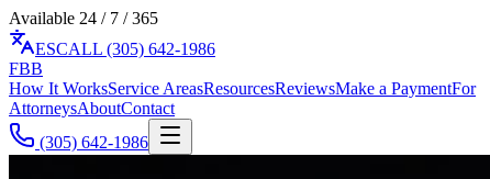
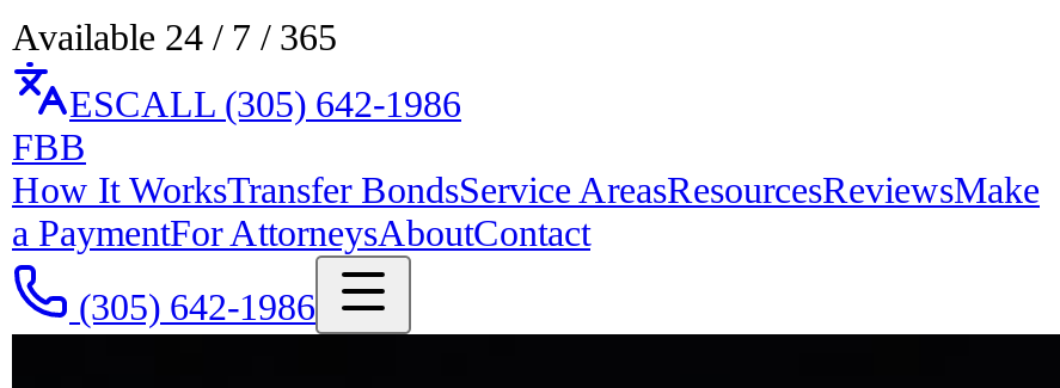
- How It WorksService AreasResourcesReviewsMake a PaymentFor
- AttorneysAboutContact
+ How It WorksTransfer BondsService AreasResourcesReviewsMake
+ a PaymentFor AttorneysAboutContact
